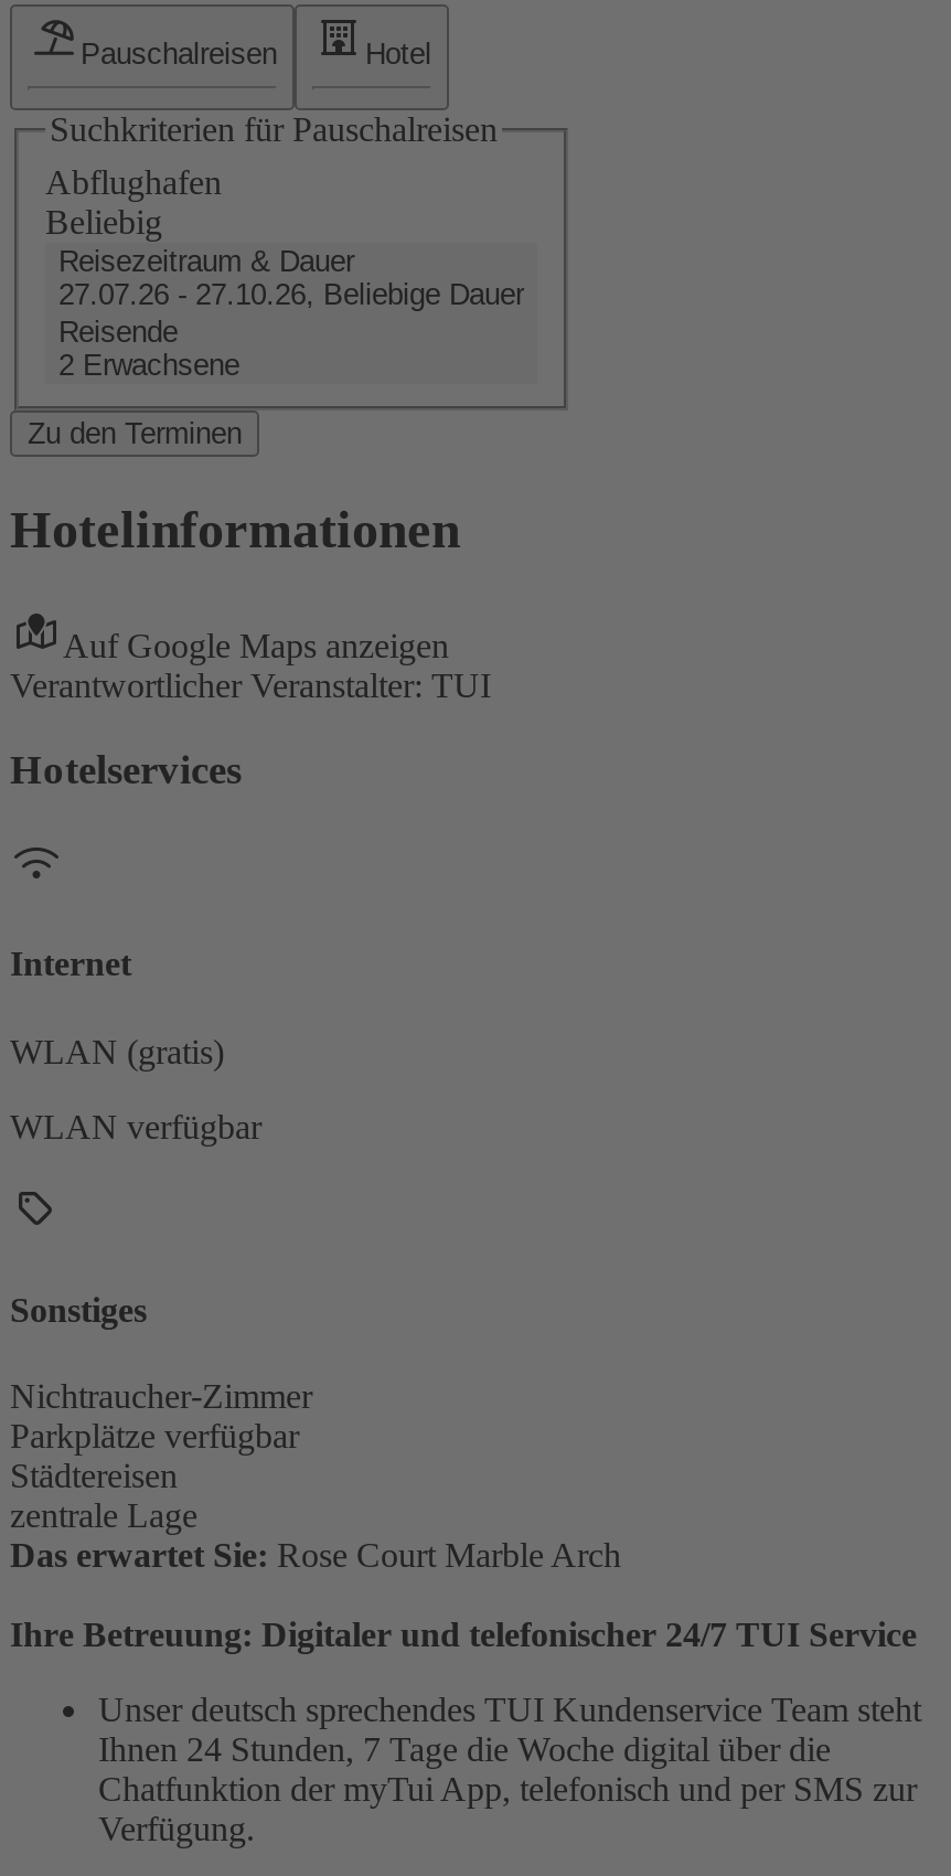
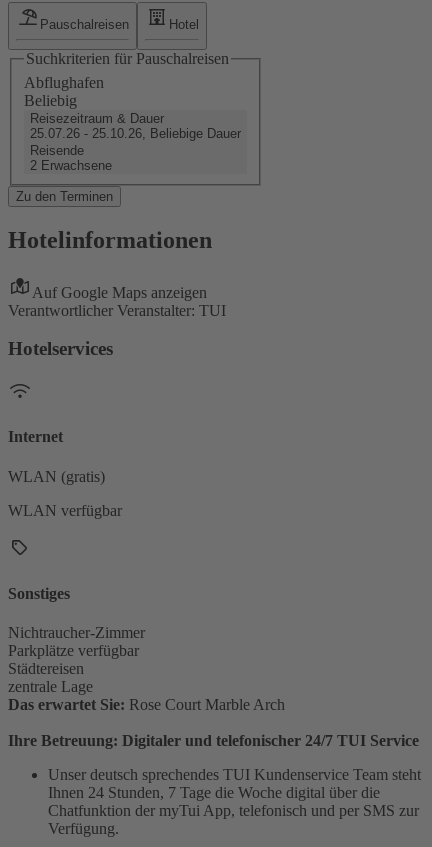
- 27.07.26 - 27.10.26, Beliebige Dauer
+ 25.07.26 - 25.10.26, Beliebige Dauer
